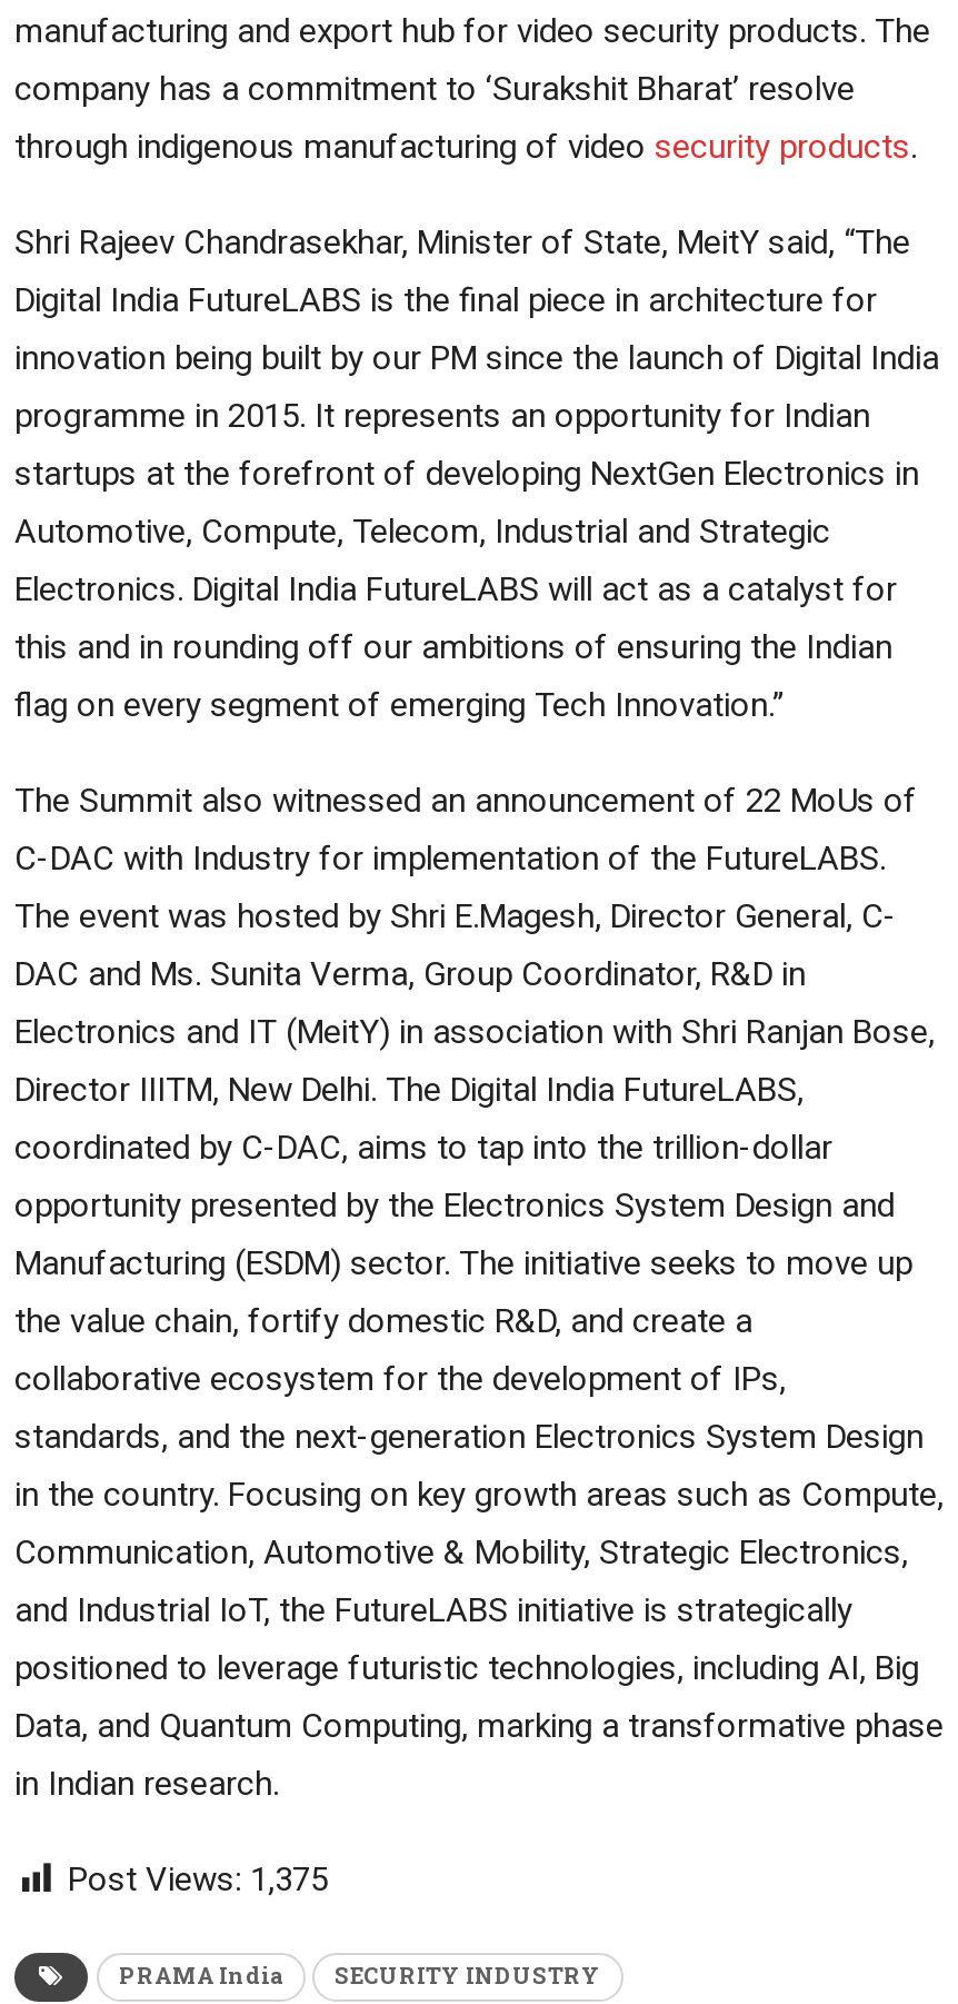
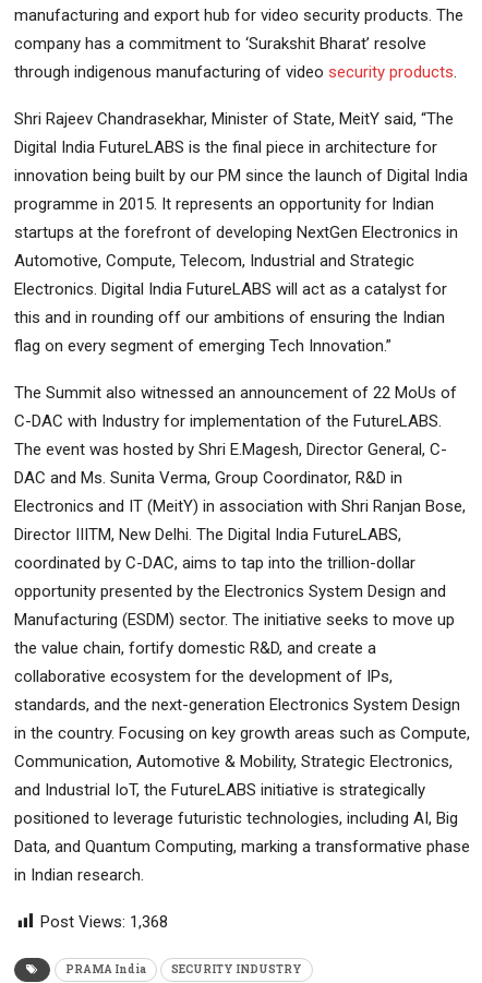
- Post Views: 1,375
+ Post Views: 1,368
